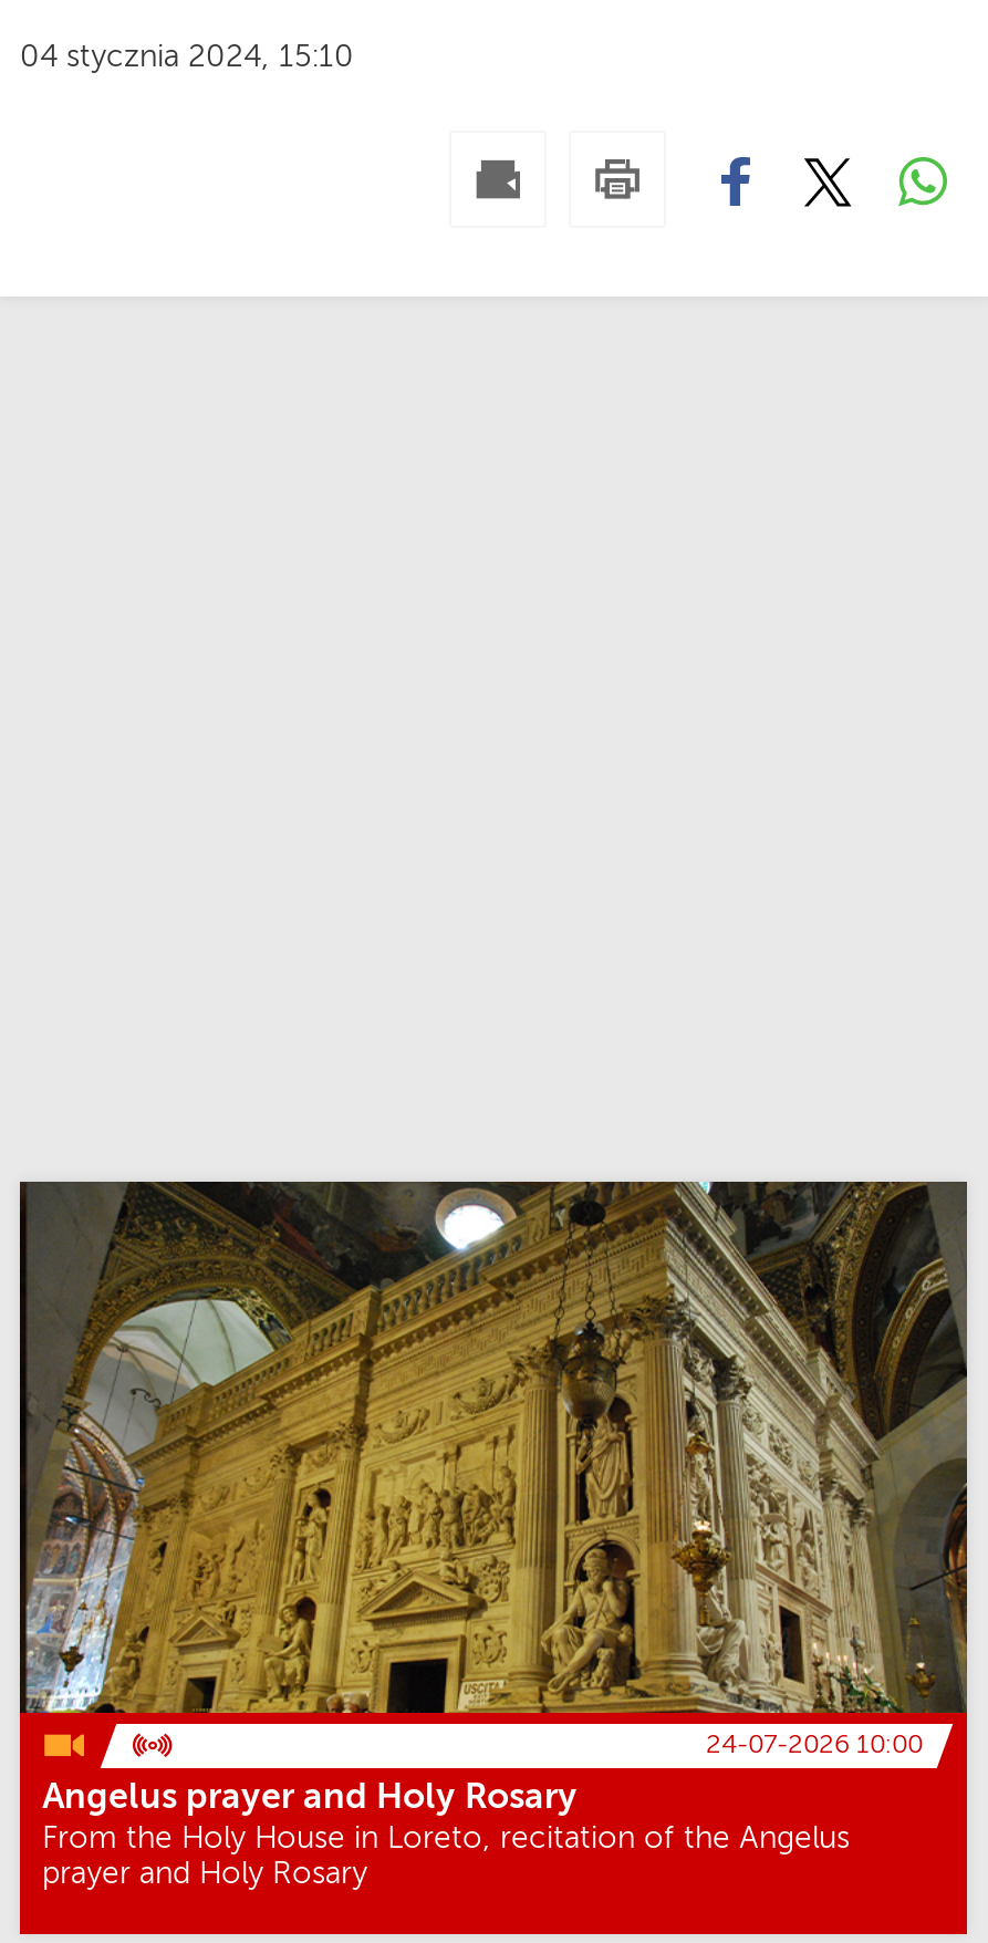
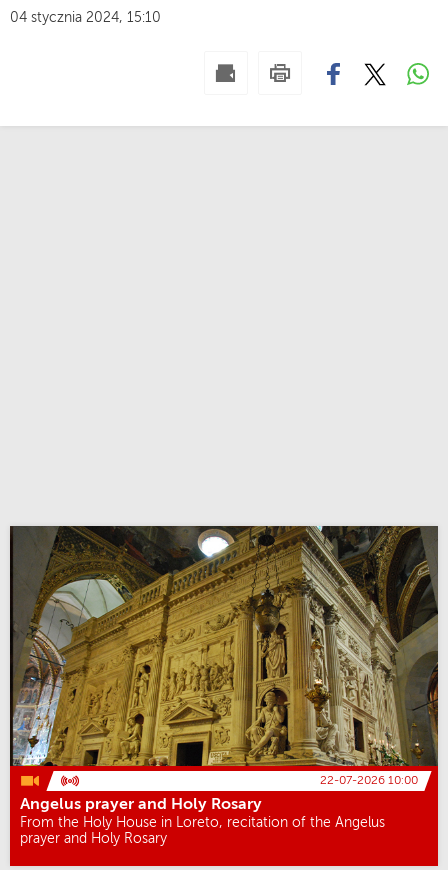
- 24-07-2026 10:00
+ 22-07-2026 10:00
